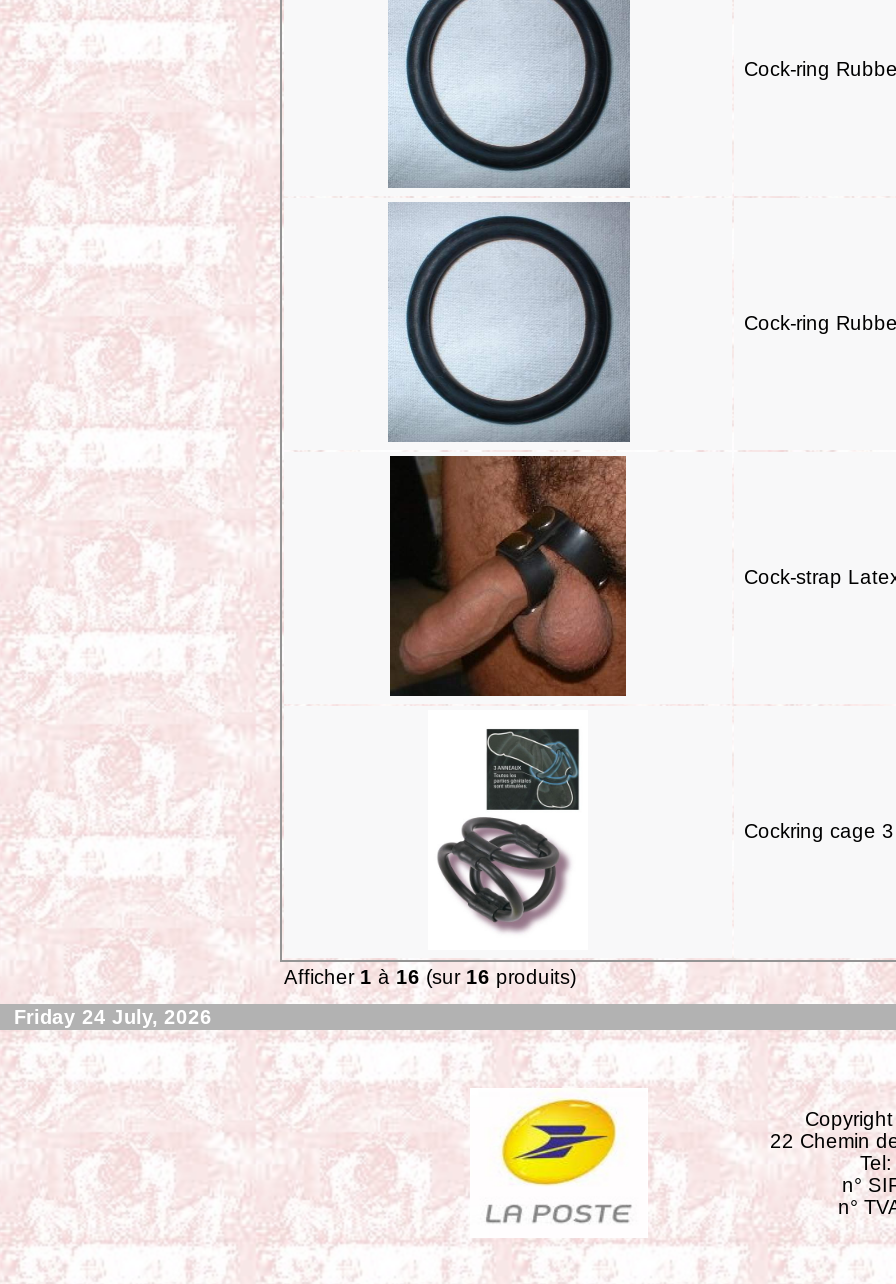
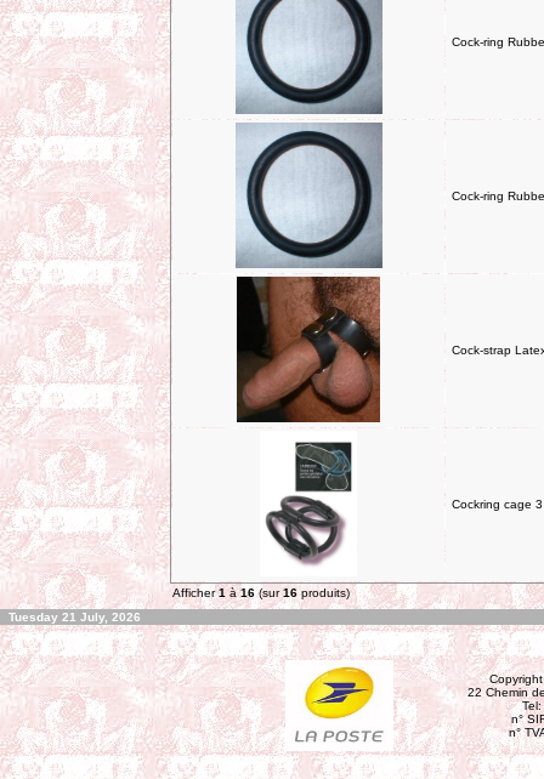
- Friday 24 July, 2026
+ Tuesday 21 July, 2026
